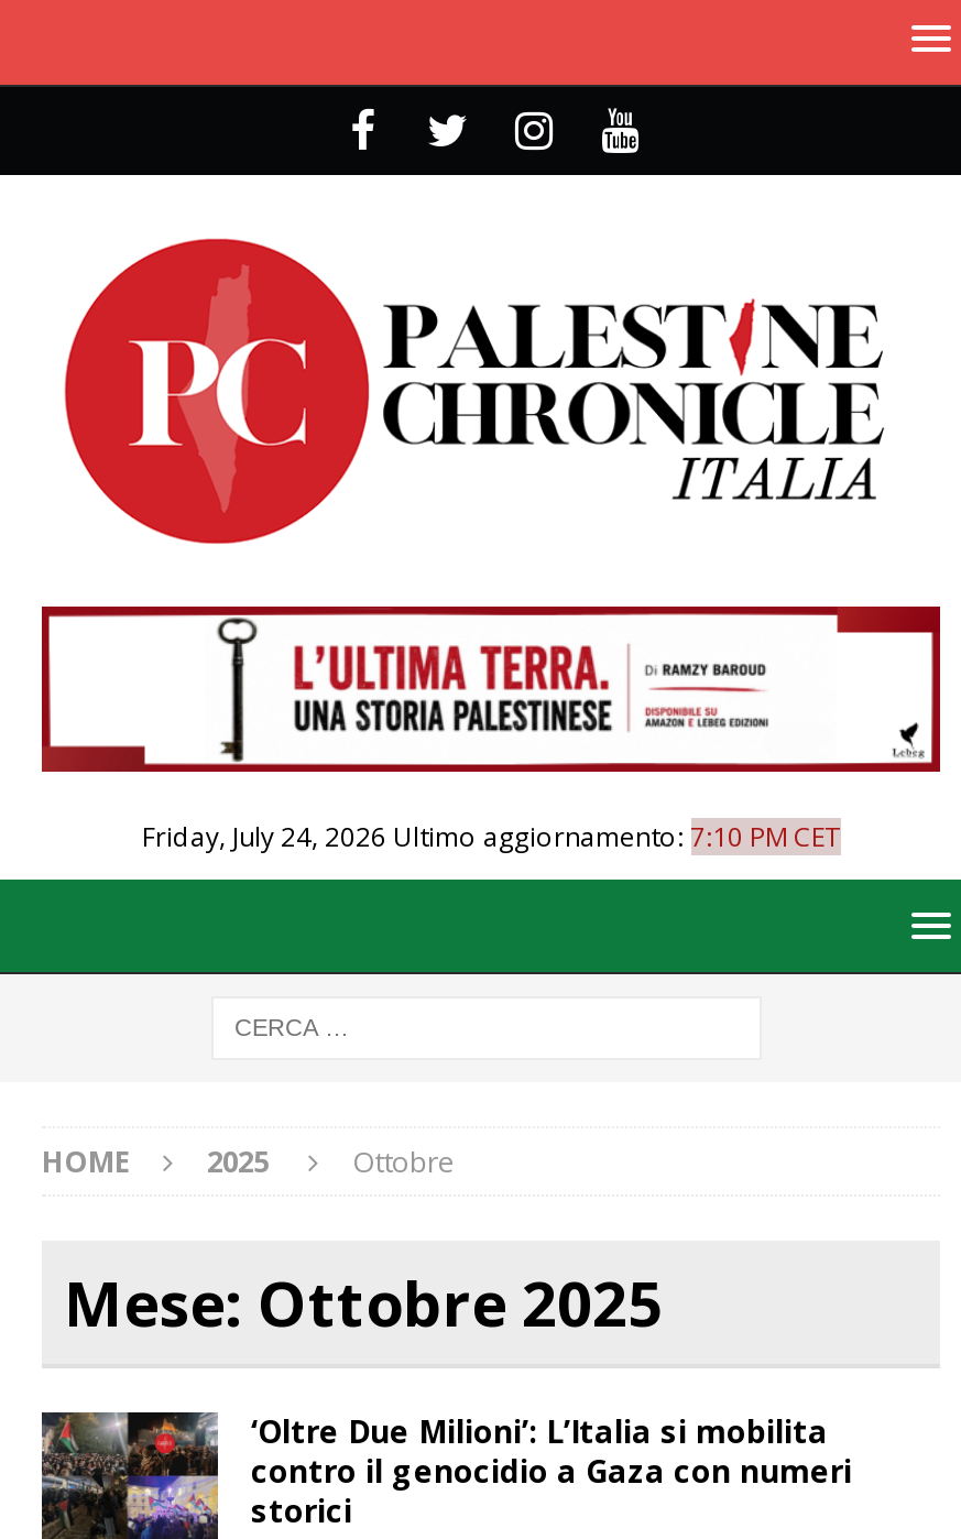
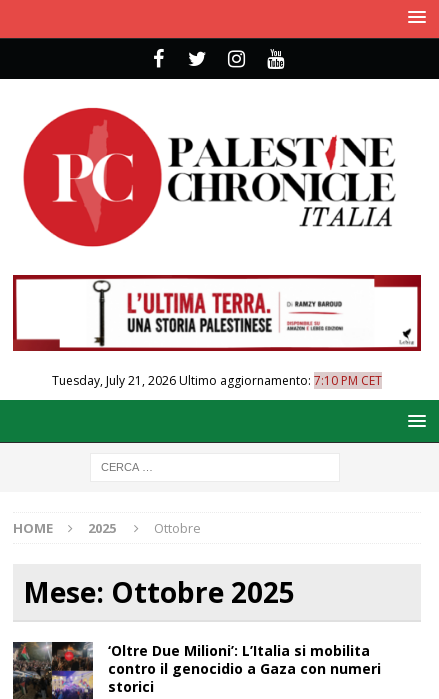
- Friday, July 24, 2026 Ultimo aggiornamento: 7:10 PM CET
+ Tuesday, July 21, 2026 Ultimo aggiornamento: 7:10 PM CET
